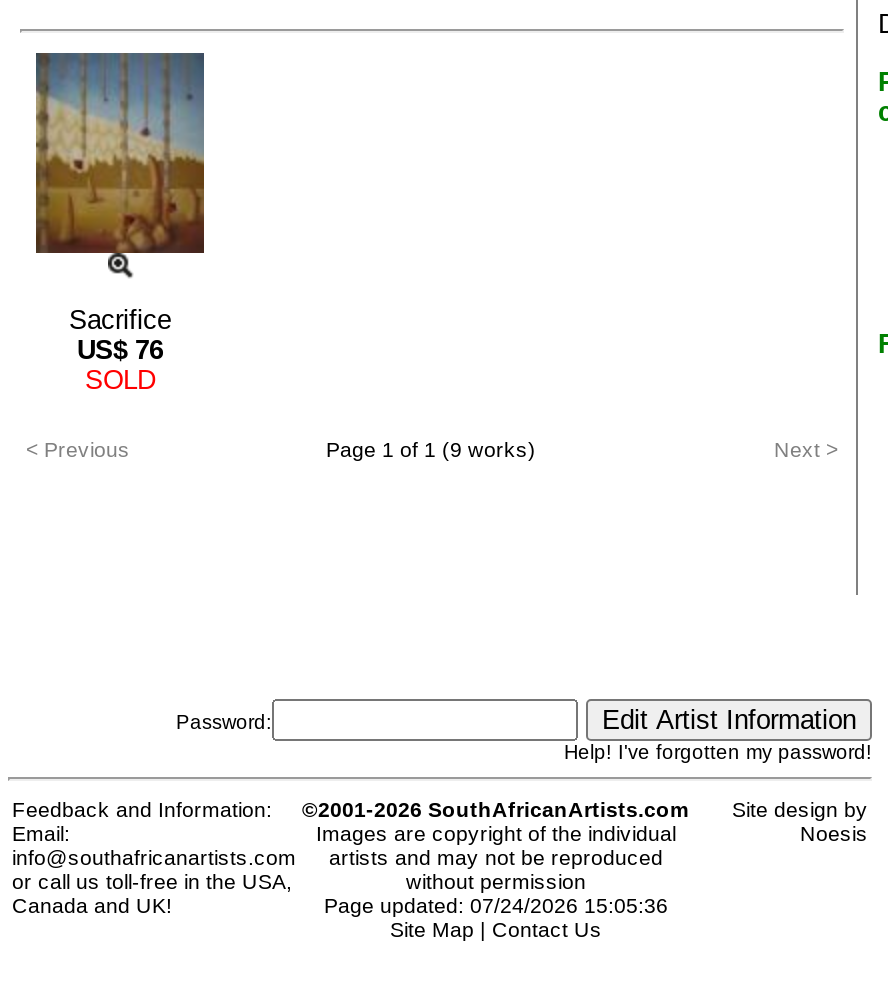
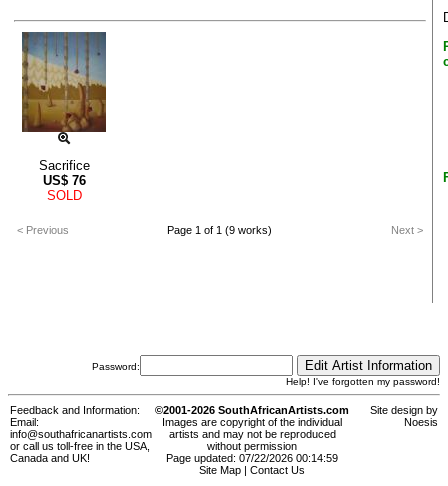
- Page updated: 07/24/2026 15:05:36
+ Page updated: 07/22/2026 00:14:59
